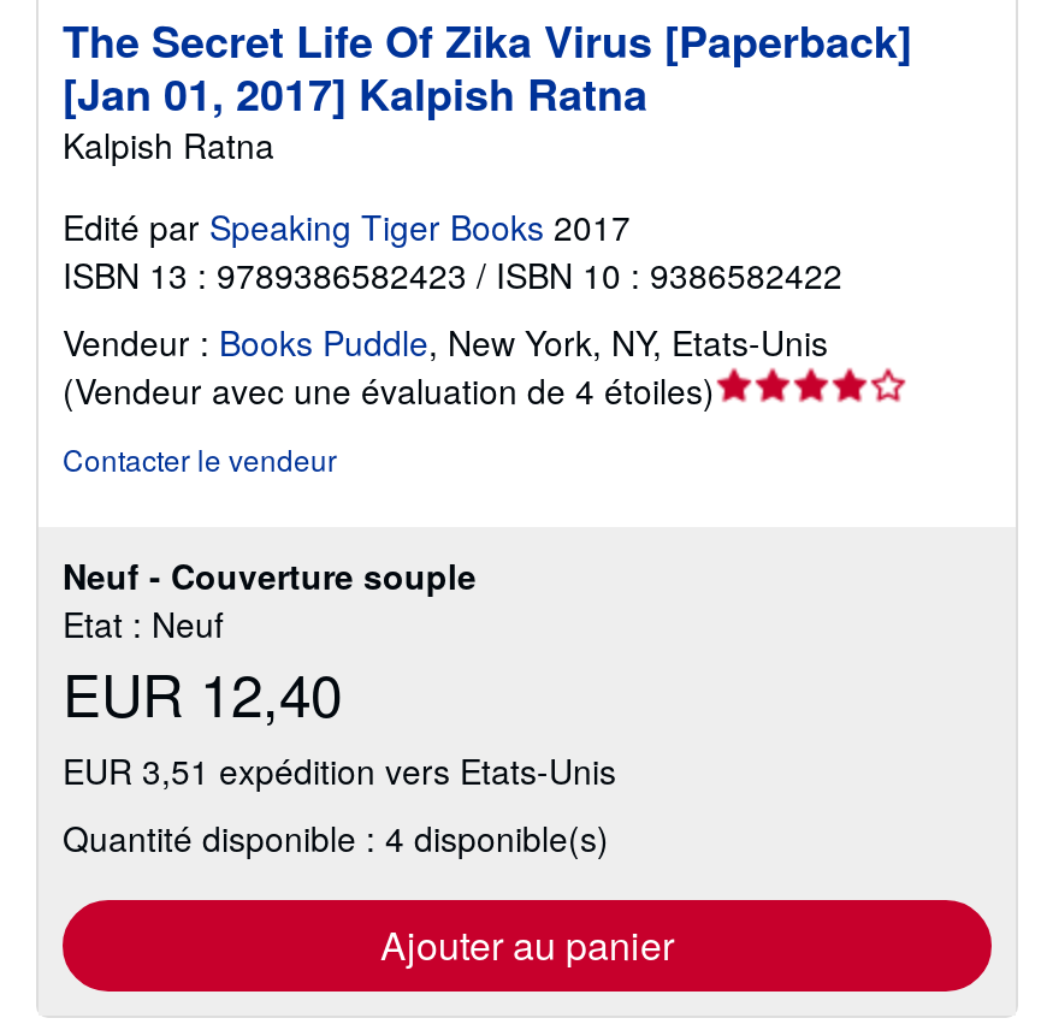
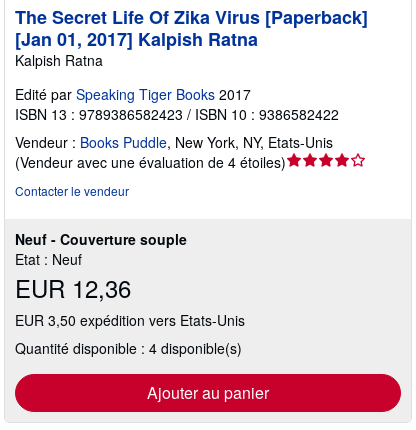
- EUR 12,40
+ EUR 12,36

- EUR 3,51 expédition vers Etats-Unis
+ EUR 3,50 expédition vers Etats-Unis
